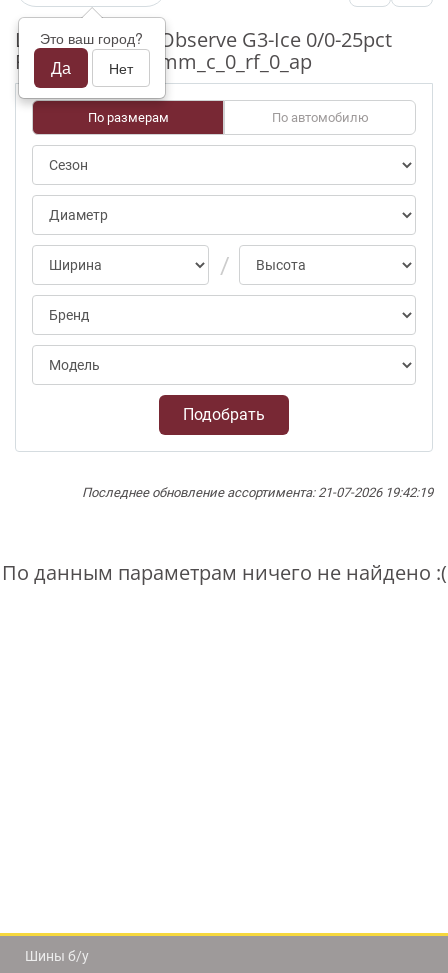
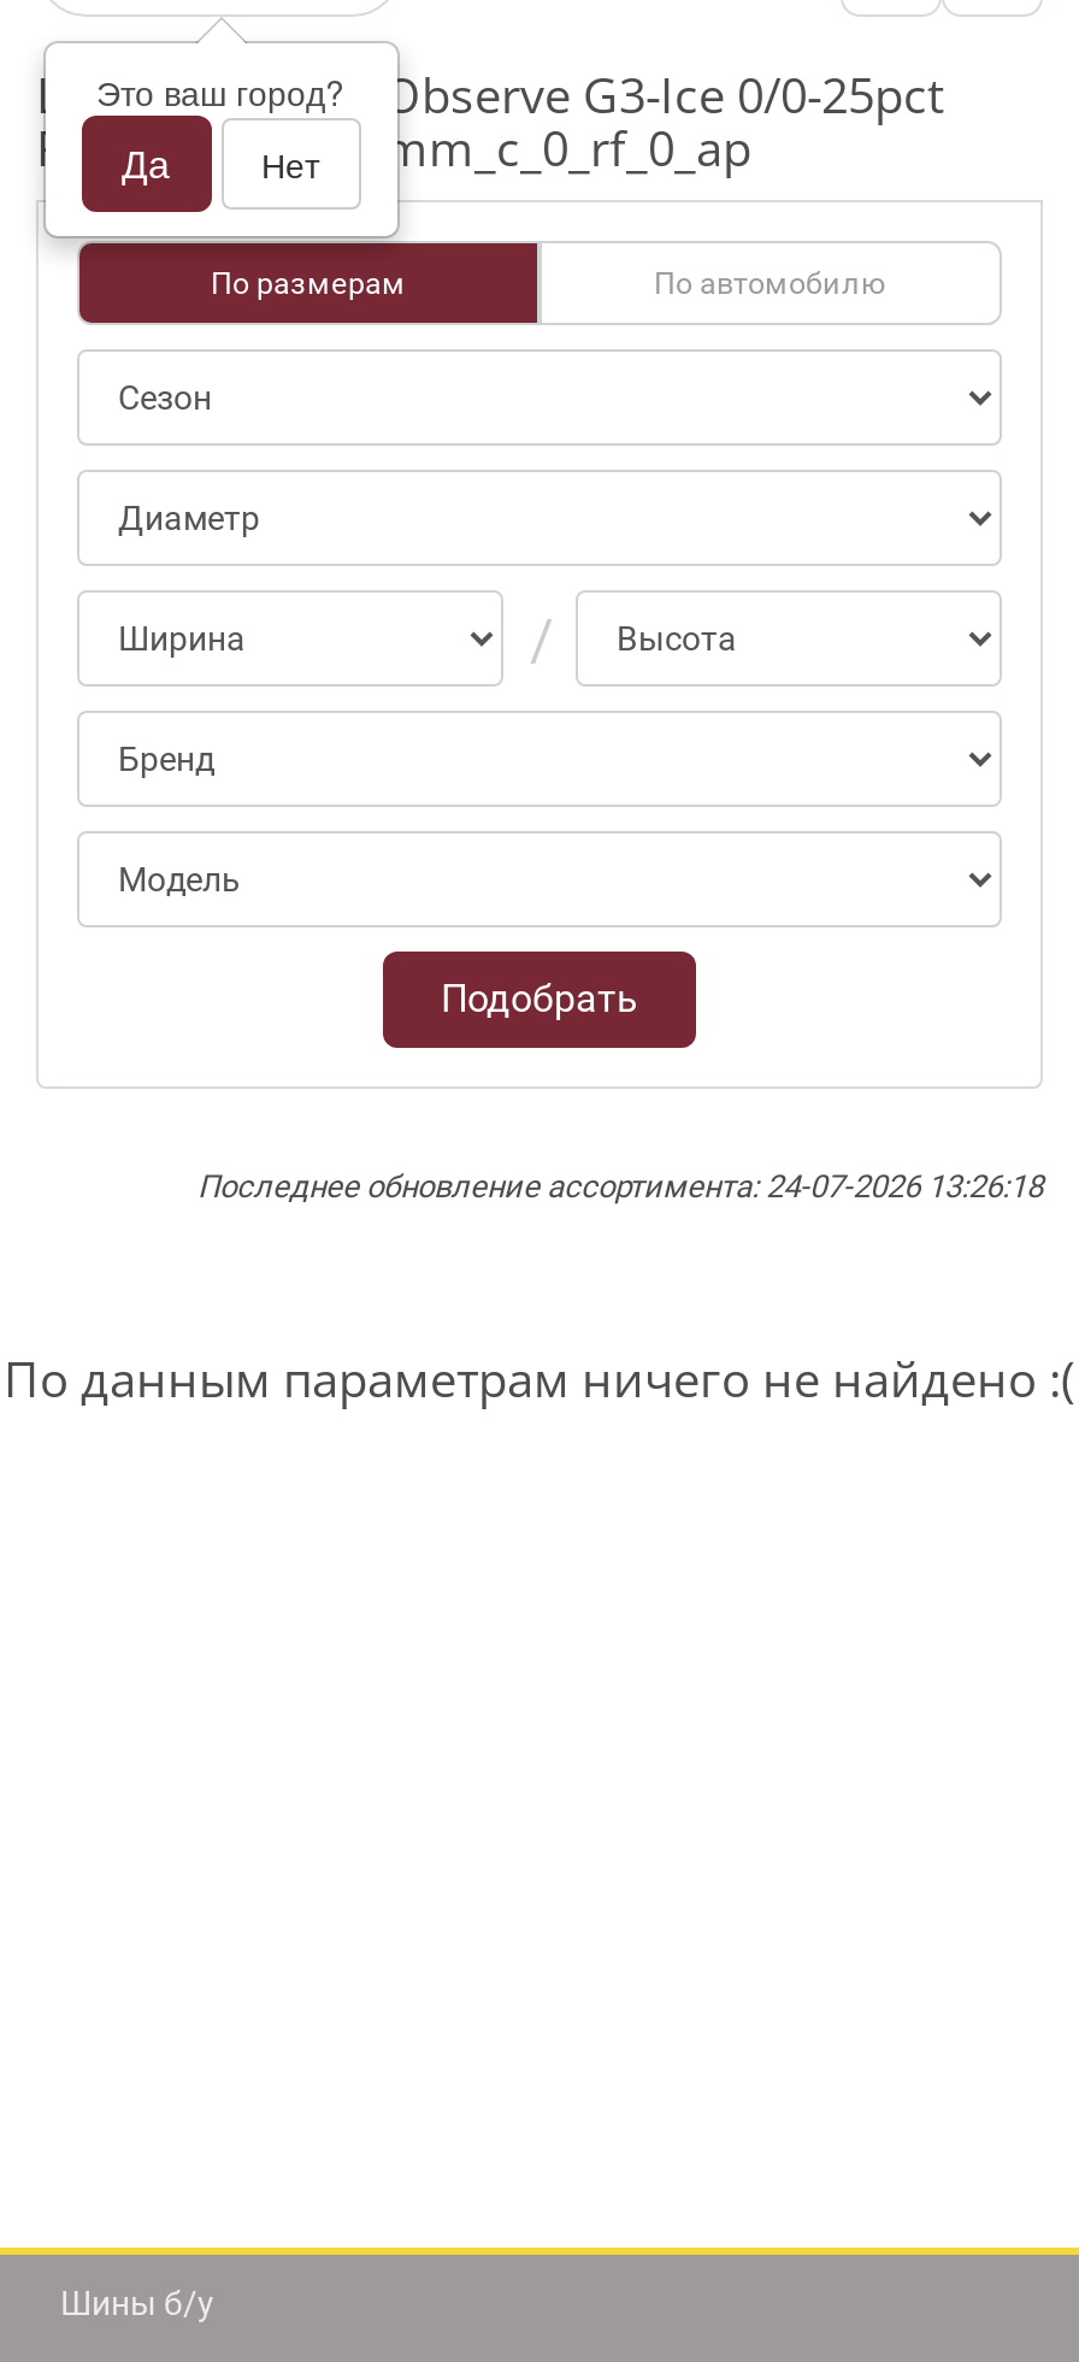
- Последнее обновление ассортимента: 21-07-2026 19:42:19
+ Последнее обновление ассортимента: 24-07-2026 13:26:18
